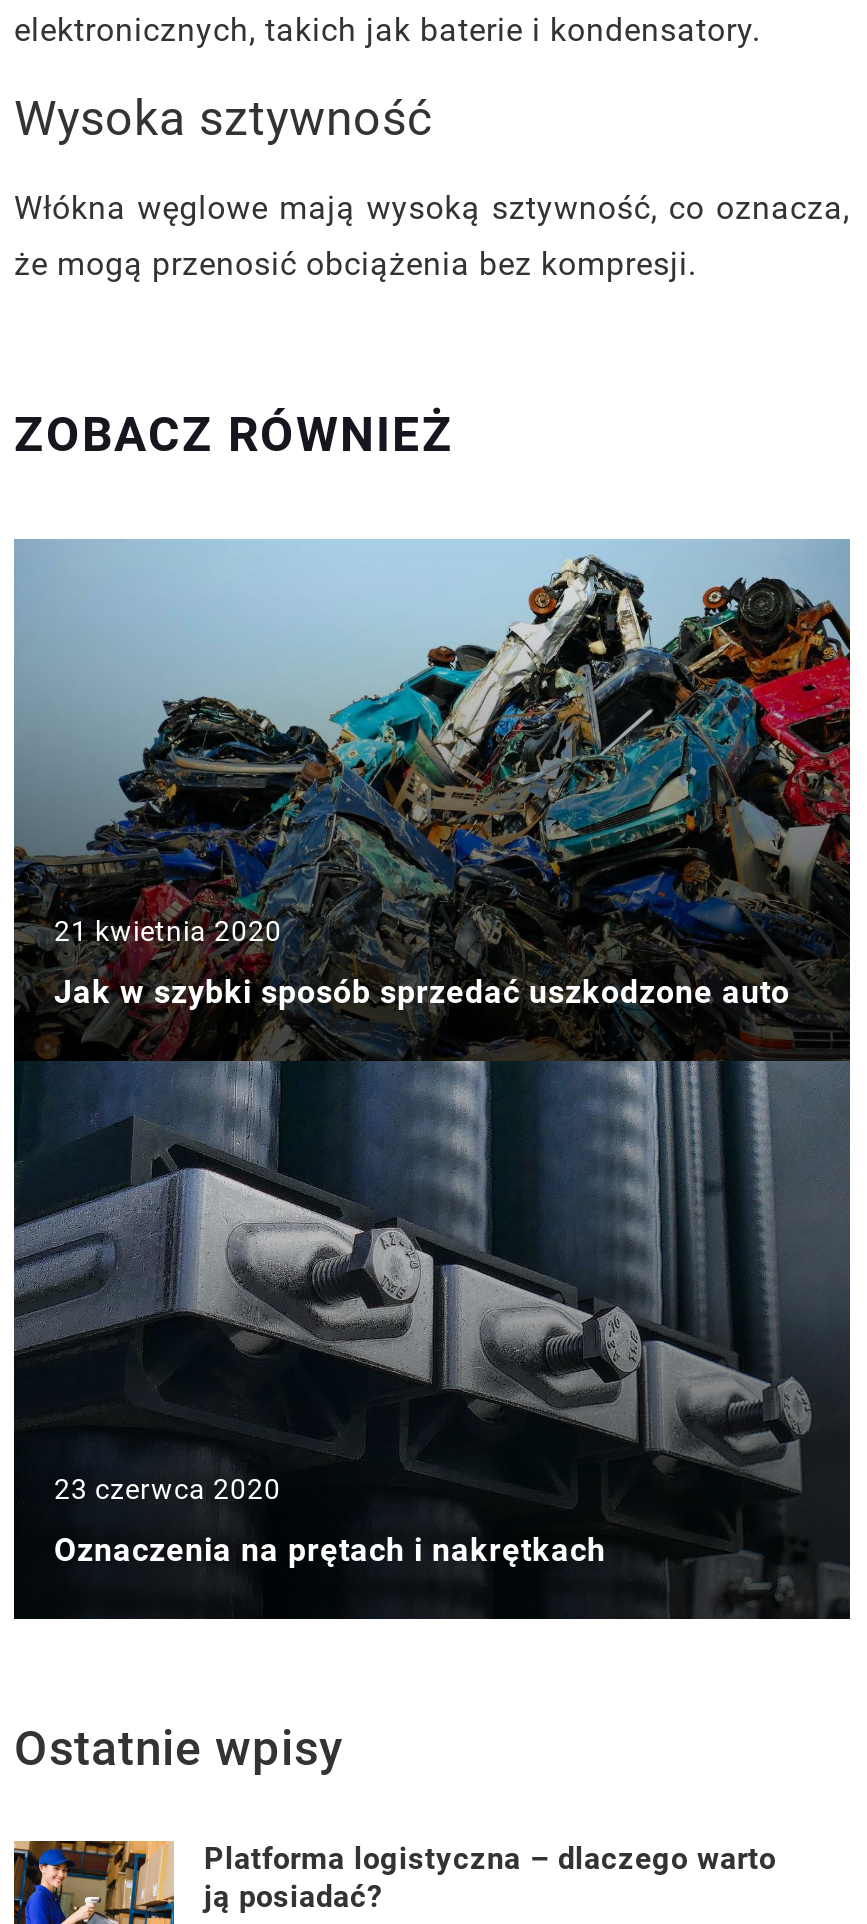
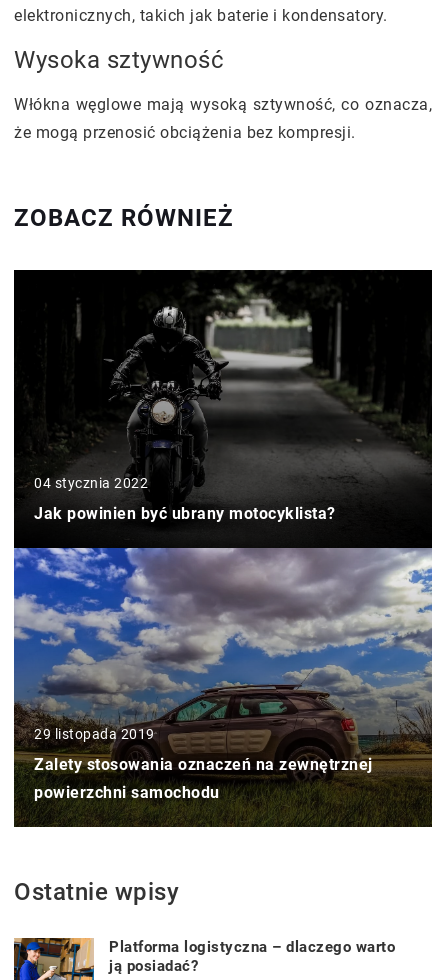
- [image]
- 21 kwietnia 2020
- Jak w szybki sposób sprzedać uszkodzone auto
+ [image]
+ 04 stycznia 2022
+ Jak powinien być ubrany motocyklista?

- [image]
- 23 czerwca 2020
- Oznaczenia na prętach i nakrętkach
+ [image]
+ 29 listopada 2019
+ Zalety stosowania oznaczeń na zewnętrznej
+ powierzchni samochodu
